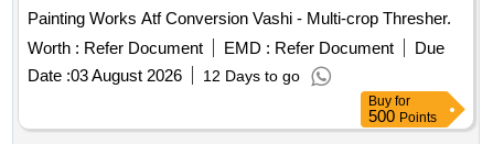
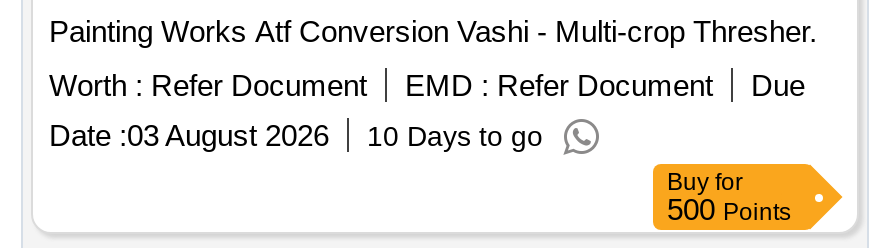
- Date : 03 August 2026 12 Days to go
+ Date : 03 August 2026 10 Days to go
